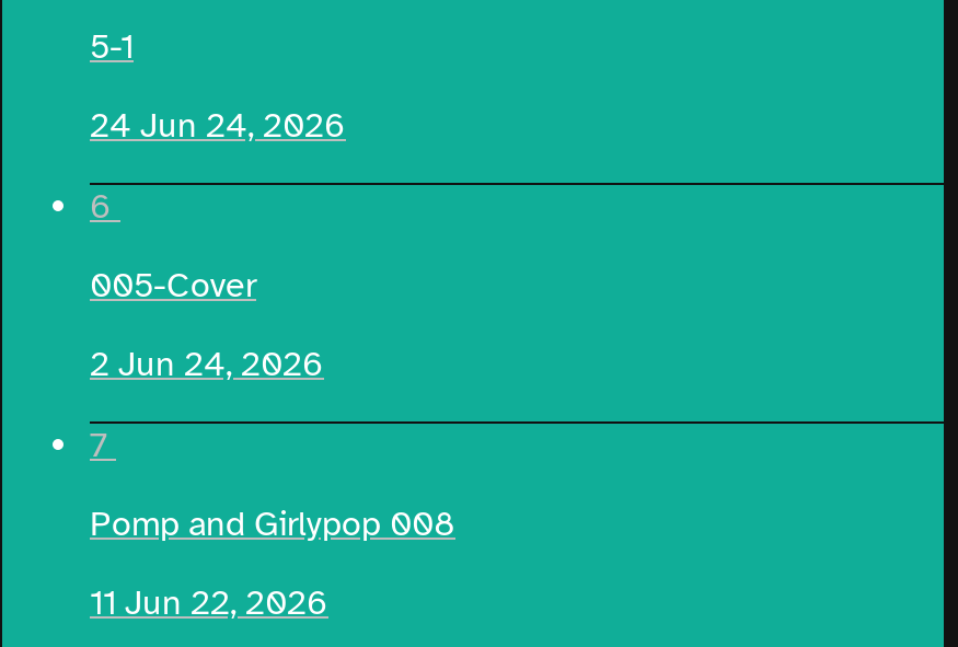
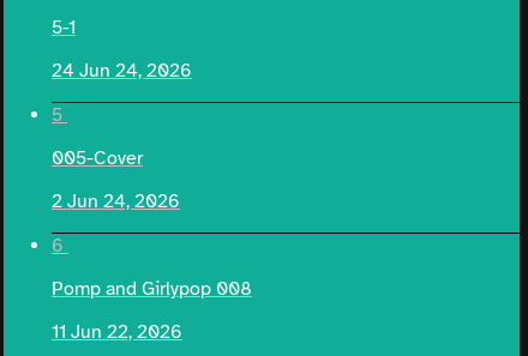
- 6
+ 5

- 7
+ 6
